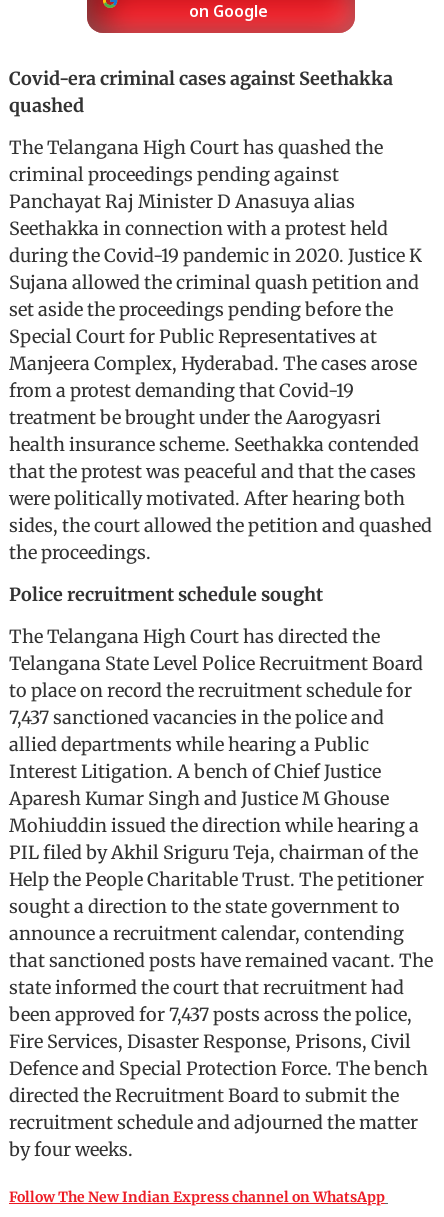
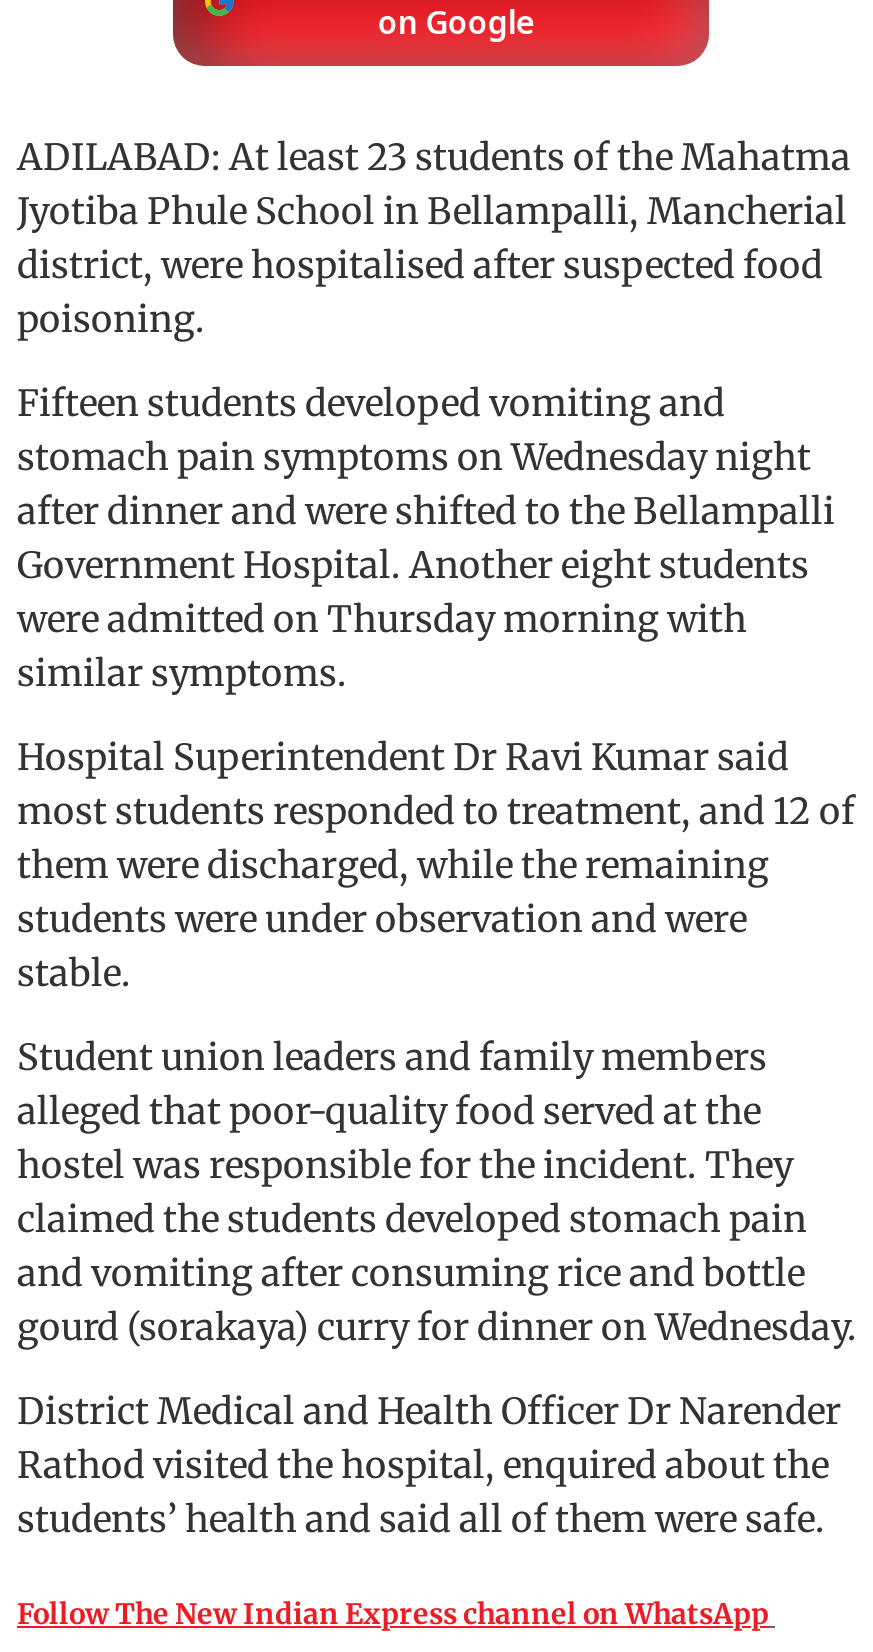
- Covid-era criminal cases against Seethakka
- quashed
- The Telangana High Court has quashed the
- criminal proceedings pending against
- Panchayat Raj Minister D Anasuya alias
- Seethakka in connection with a protest held
- during the Covid-19 pandemic in 2020. Justice K
- Sujana allowed the criminal quash petition and
- set aside the proceedings pending before the
- Special Court for Public Representatives at
- Manjeera Complex, Hyderabad. The cases arose
- from a protest demanding that Covid-19
- treatment be brought under the Aarogyasri
- health insurance scheme. Seethakka contended
- that the protest was peaceful and that the cases
- were politically motivated. After hearing both
- sides, the court allowed the petition and quashed
- the proceedings.
- Police recruitment schedule sought
- The Telangana High Court has directed the
- Telangana State Level Police Recruitment Board
- to place on record the recruitment schedule for
- 7,437 sanctioned vacancies in the police and
- allied departments while hearing a Public
- Interest Litigation. A bench of Chief Justice
- Aparesh Kumar Singh and Justice M Ghouse
- Mohiuddin issued the direction while hearing a
- PIL filed by Akhil Sriguru Teja, chairman of the
- Help the People Charitable Trust. The petitioner
- sought a direction to the state government to
- announce a recruitment calendar, contending
- that sanctioned posts have remained vacant. The
- state informed the court that recruitment had
- been approved for 7,437 posts across the police,
- Fire Services, Disaster Response, Prisons, Civil
- Defence and Special Protection Force. The bench
- directed the Recruitment Board to submit the
- recruitment schedule and adjourned the matter
- by four weeks.
+ ADILABAD: At least 23 students of the Mahatma
+ Jyotiba Phule School in Bellampalli, Mancherial
+ district, were hospitalised after suspected food
+ poisoning.
+ Fifteen students developed vomiting and
+ stomach pain symptoms on Wednesday night
+ after dinner and were shifted to the Bellampalli
+ Government Hospital. Another eight students
+ were admitted on Thursday morning with
+ similar symptoms.
+ Hospital Superintendent Dr Ravi Kumar said
+ most students responded to treatment, and 12 of
+ them were discharged, while the remaining
+ students were under observation and were
+ stable.
+ Student union leaders and family members
+ alleged that poor-quality food served at the
+ hostel was responsible for the incident. They
+ claimed the students developed stomach pain
+ and vomiting after consuming rice and bottle
+ gourd (sorakaya) curry for dinner on Wednesday.
+ District Medical and Health Officer Dr Narender
+ Rathod visited the hospital, enquired about the
+ students’ health and said all of them were safe.
